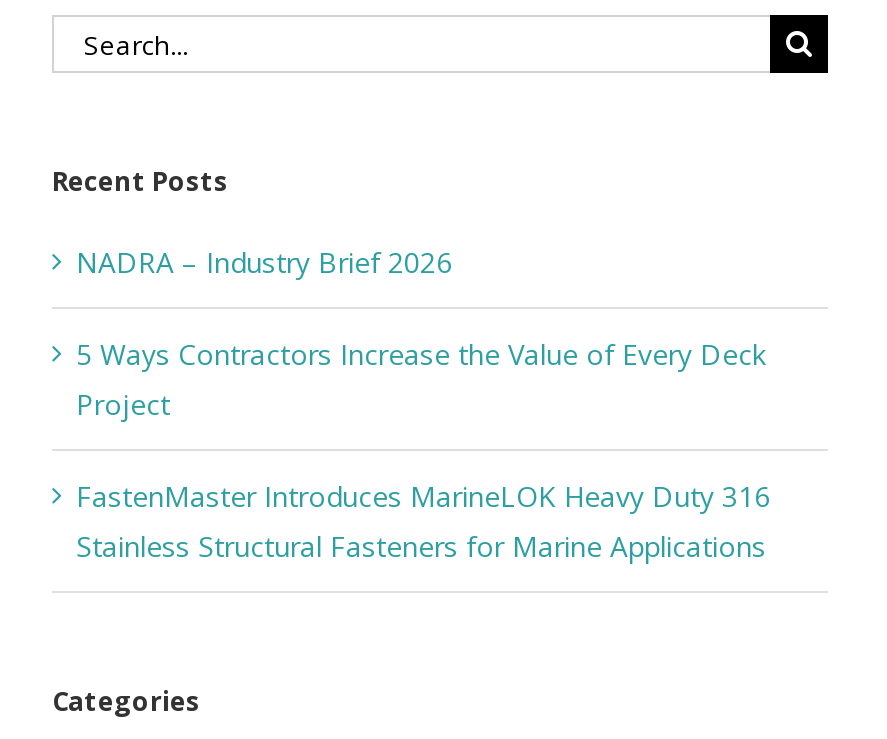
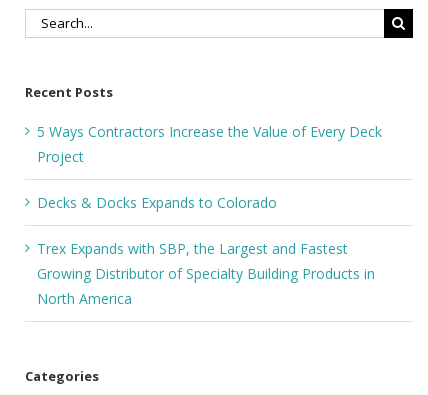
- NADRA – Industry Brief 2026

moved up: 5 Ways Contractors Increase the Value of Every Deck | Project

- FastenMaster Introduces MarineLOK Heavy Duty 316
- Stainless Structural Fasteners for Marine Applications
+ Decks & Docks Expands to Colorado
+ Trex Expands with SBP, the Largest and Fastest
+ Growing Distributor of Specialty Building Products in
+ North America
